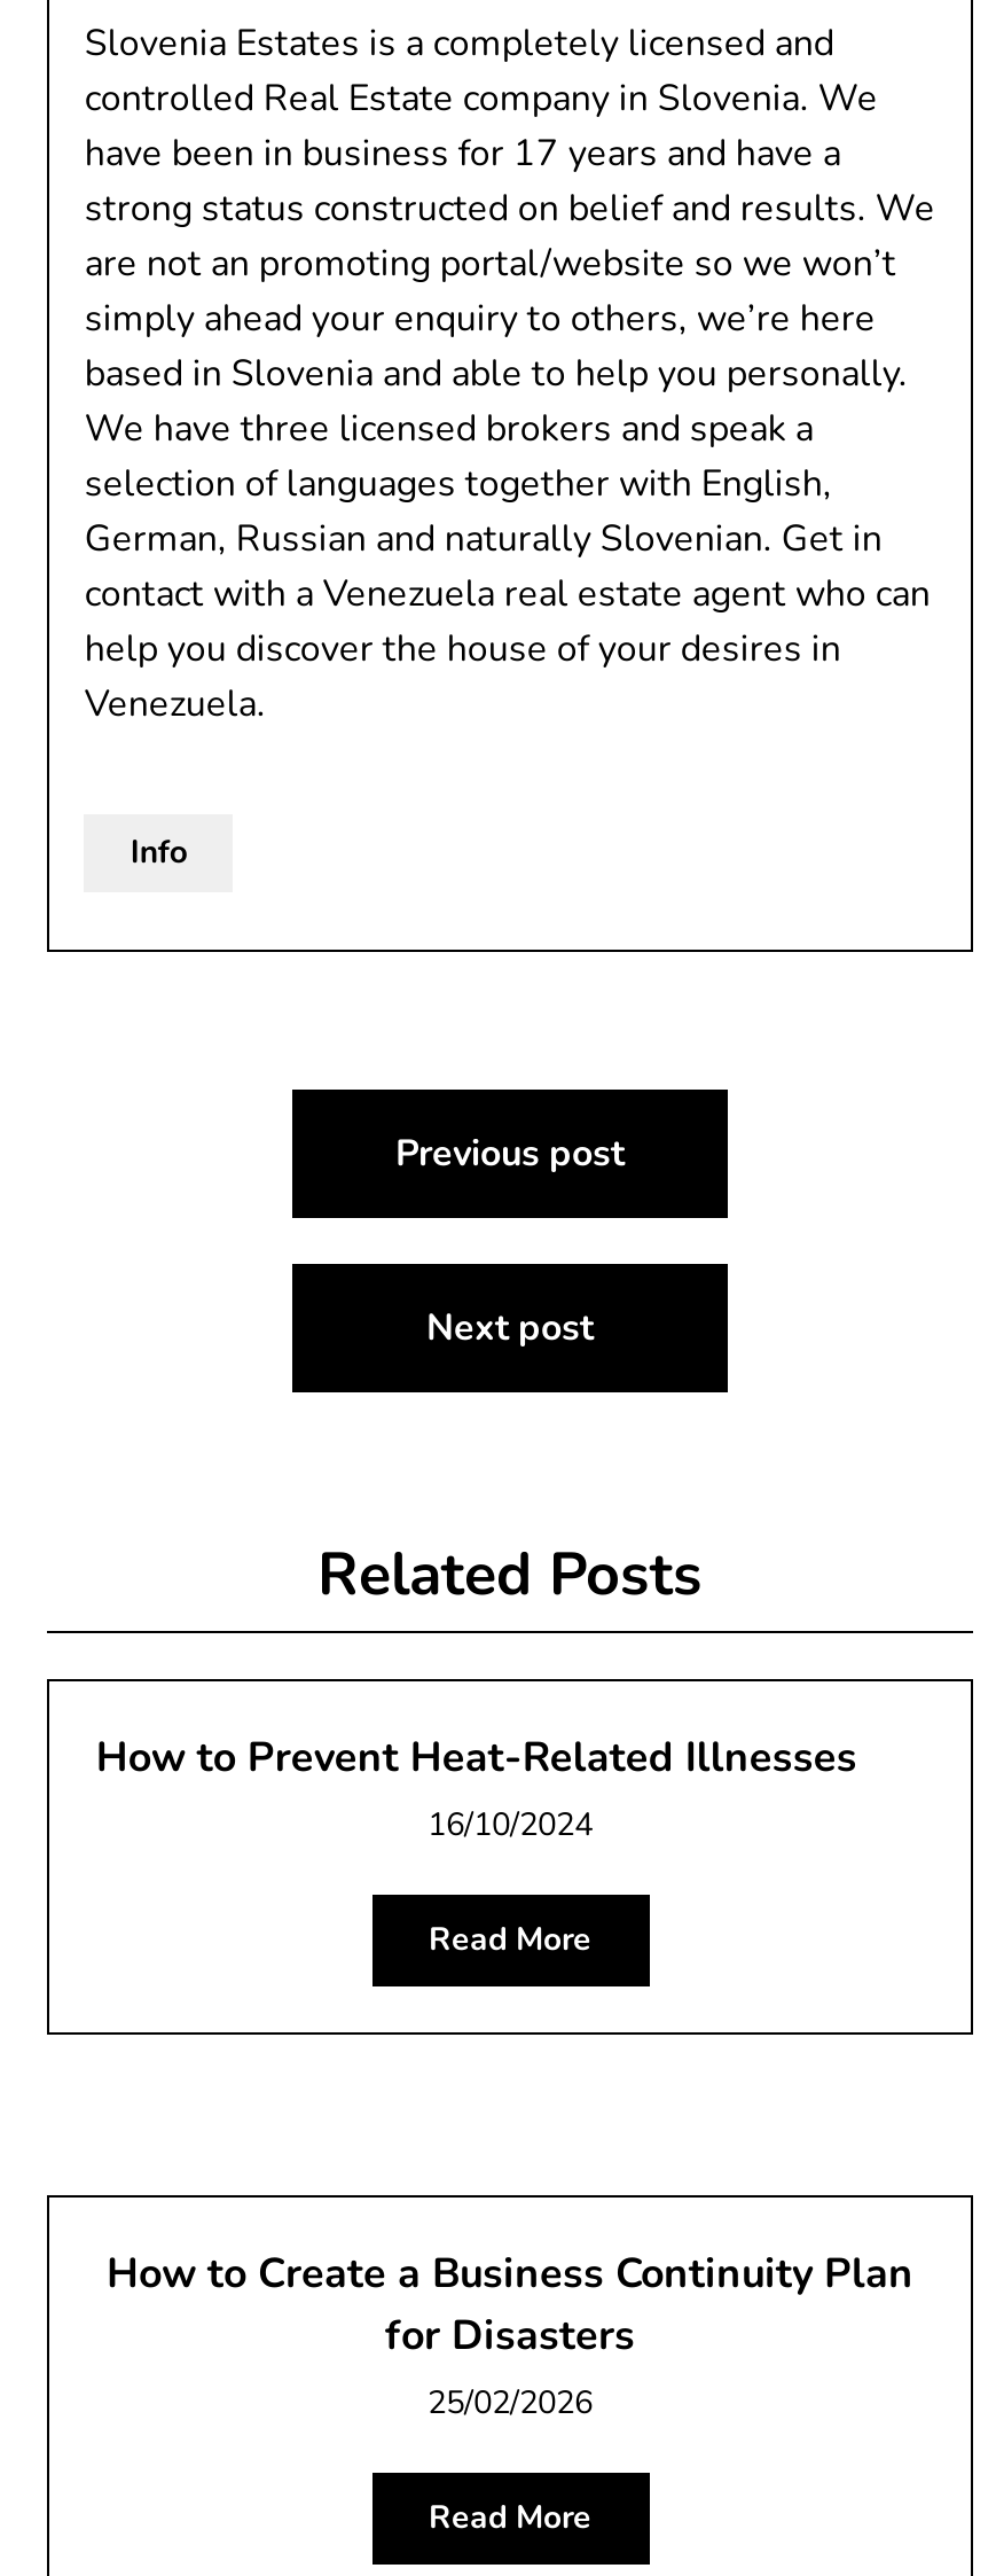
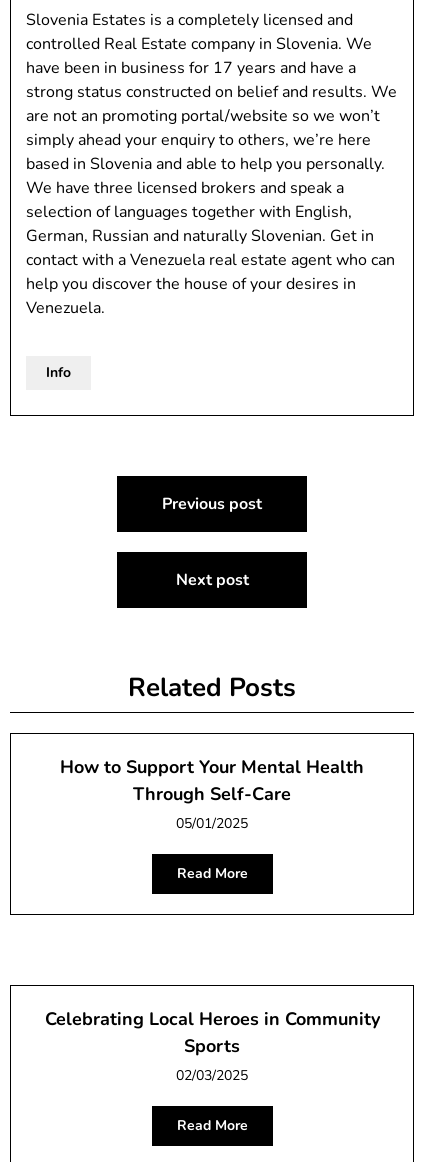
- How to Prevent Heat-Related Illnesses
- 16/10/2024
+ How to Support Your Mental Health
+ Through Self-Care
+ 05/01/2025

- How to Create a Business Continuity Plan
- for Disasters
- 25/02/2026
+ Celebrating Local Heroes in Community
+ Sports
+ 02/03/2025
